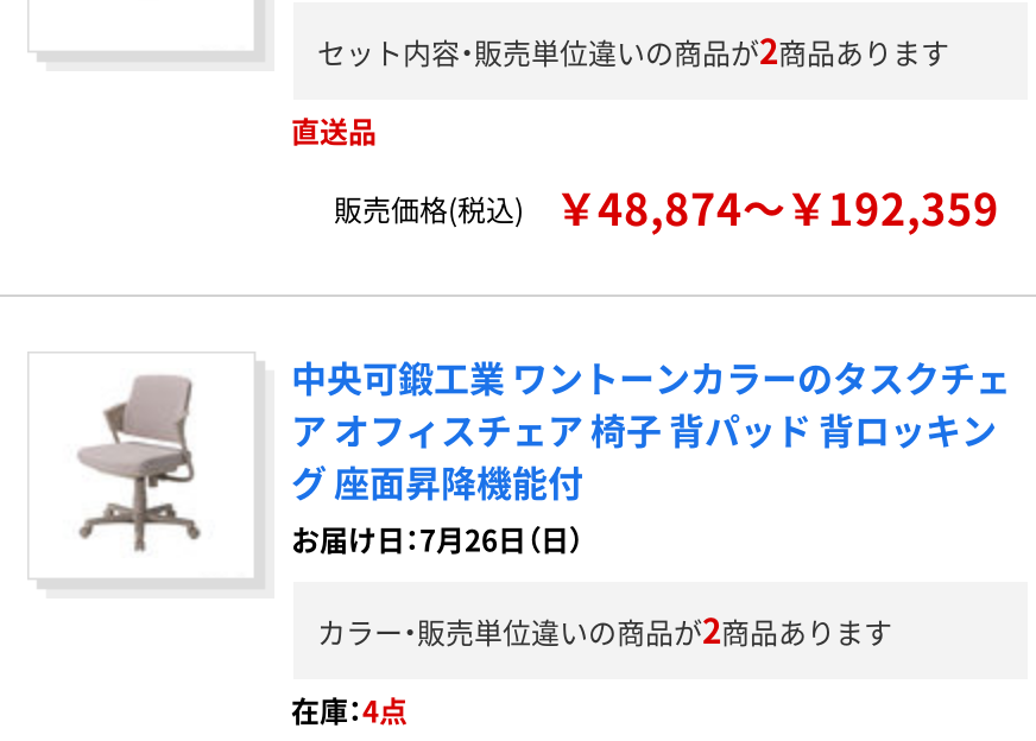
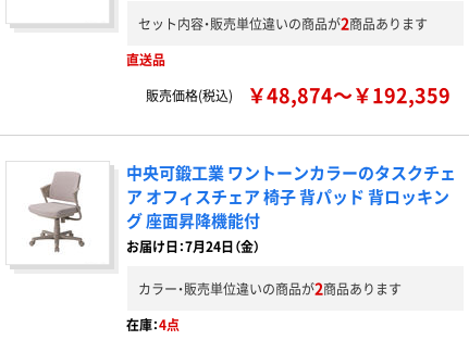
- お届け日：7月26日（日）
+ お届け日：7月24日（金）
